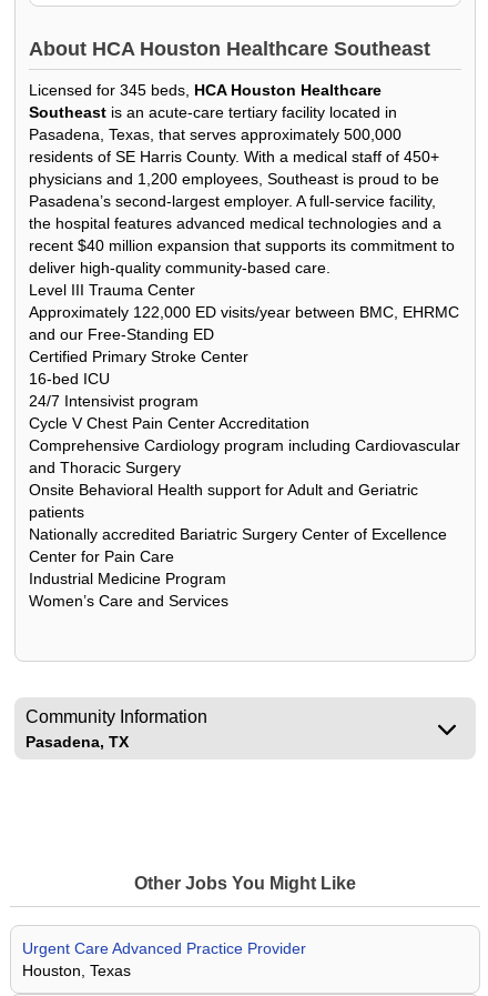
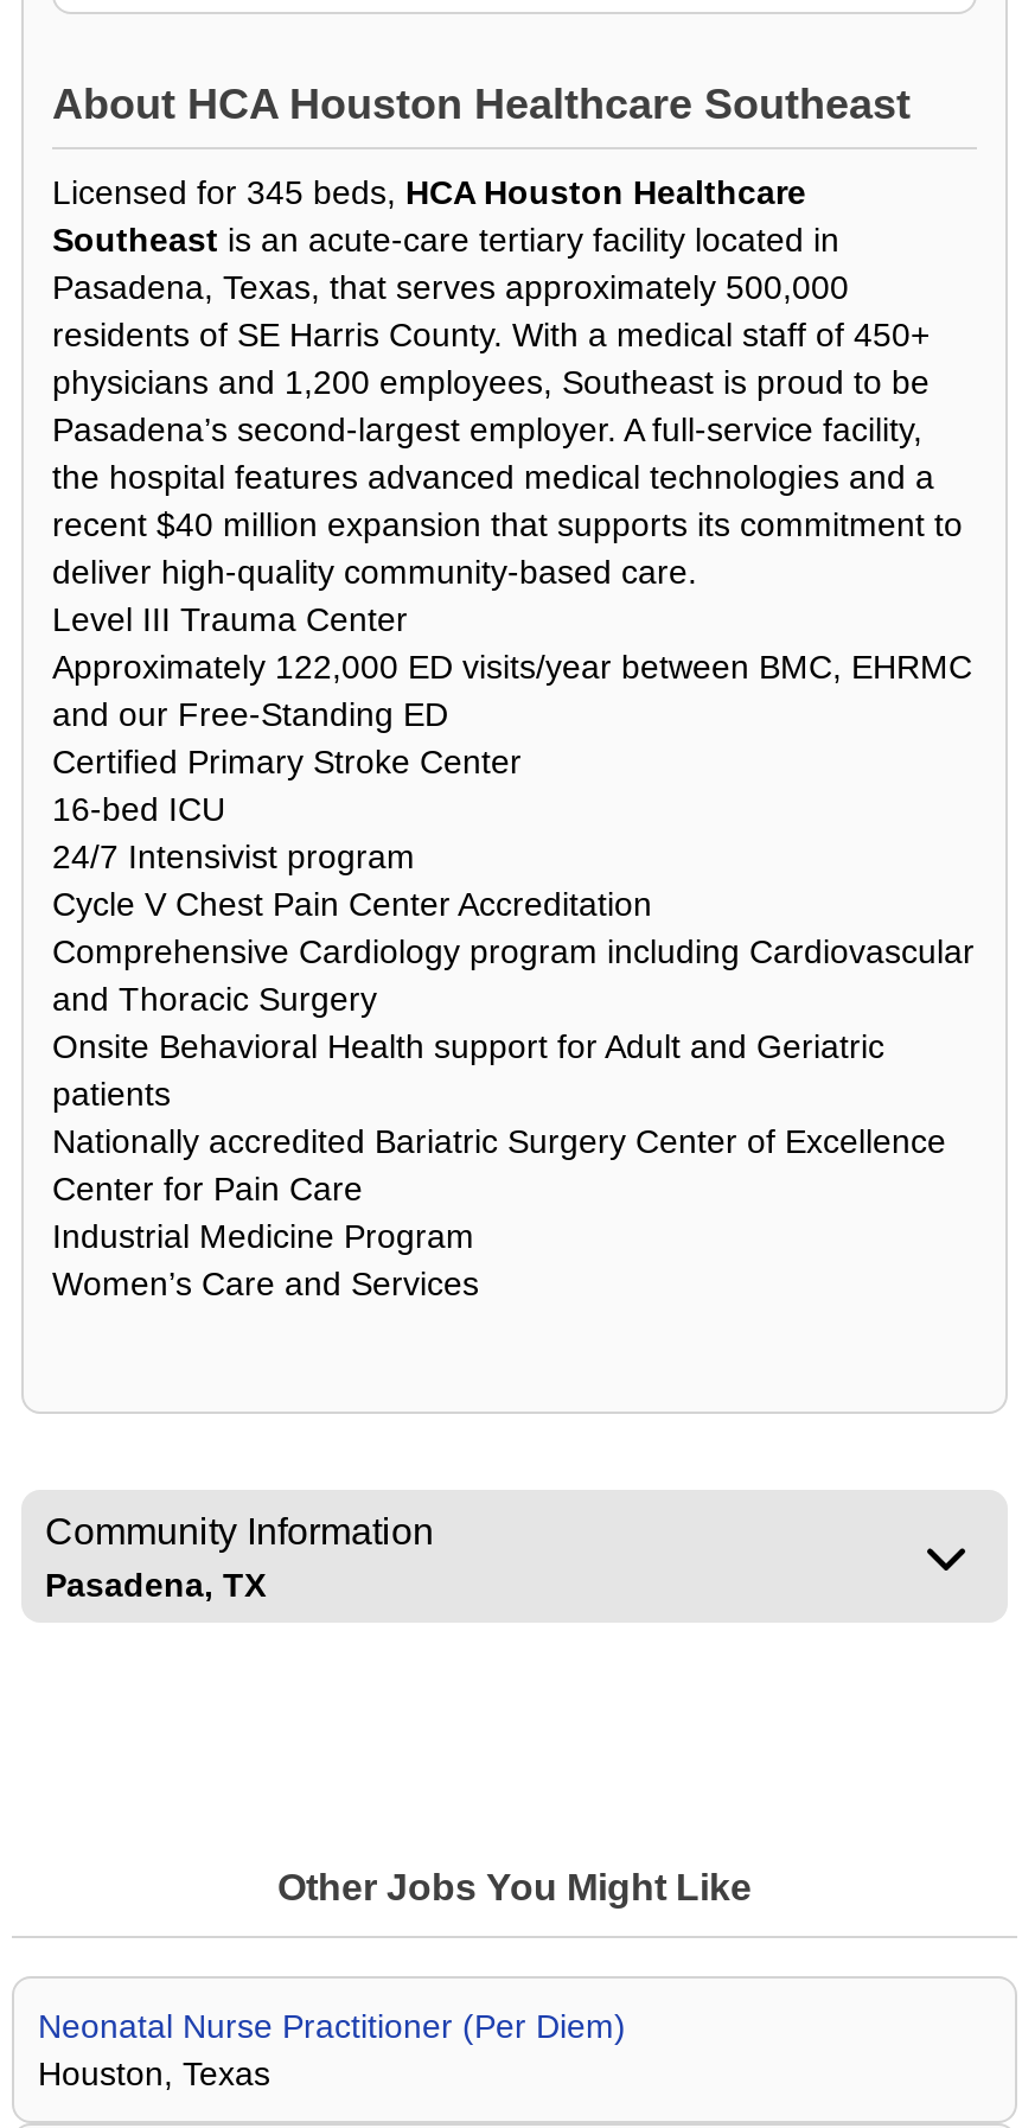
- Urgent Care Advanced Practice Provider
+ Neonatal Nurse Practitioner (Per Diem)
